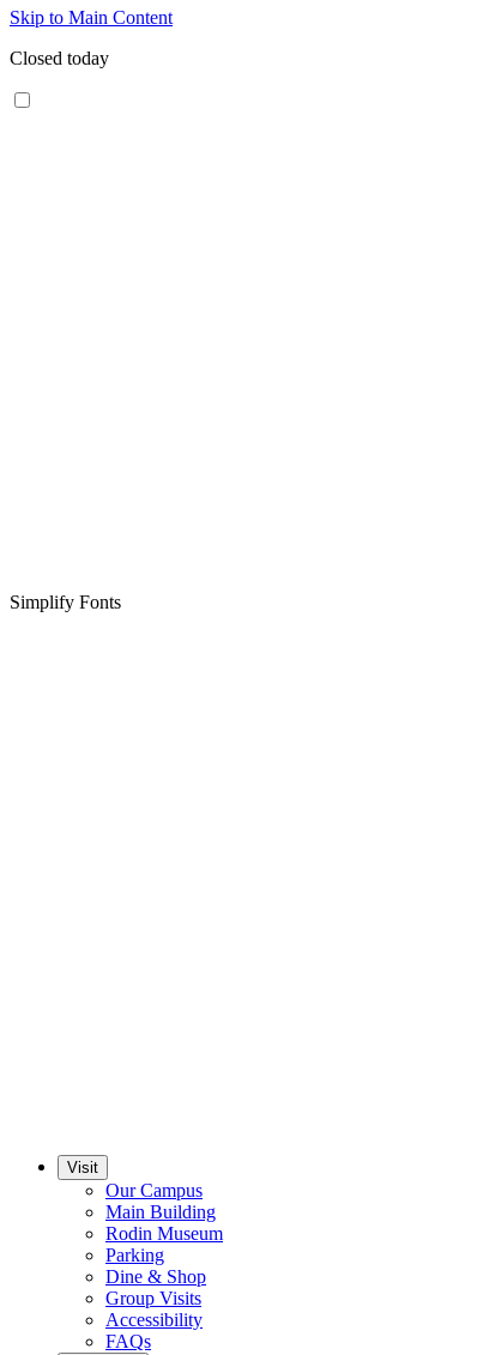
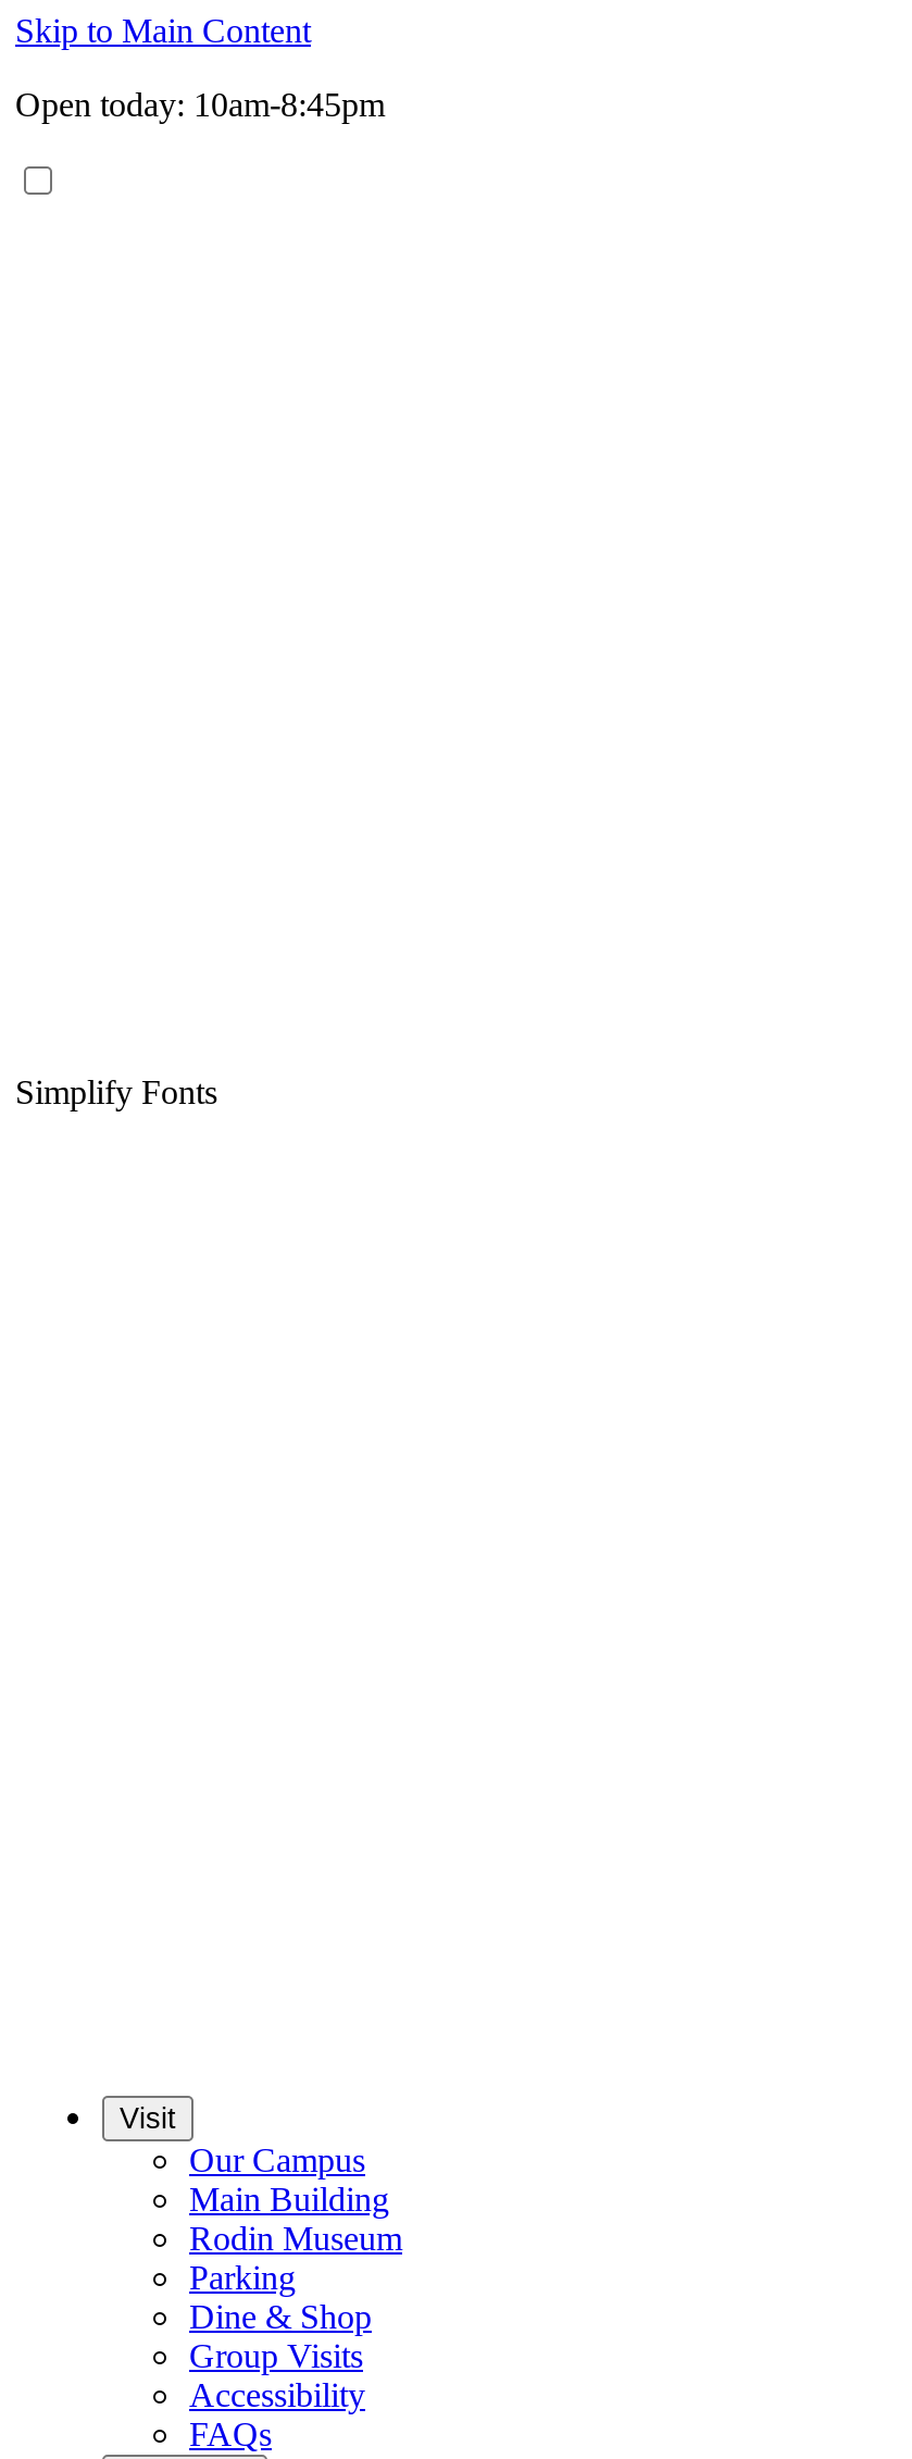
- Closed today
+ Open today: 10am-8:45pm
